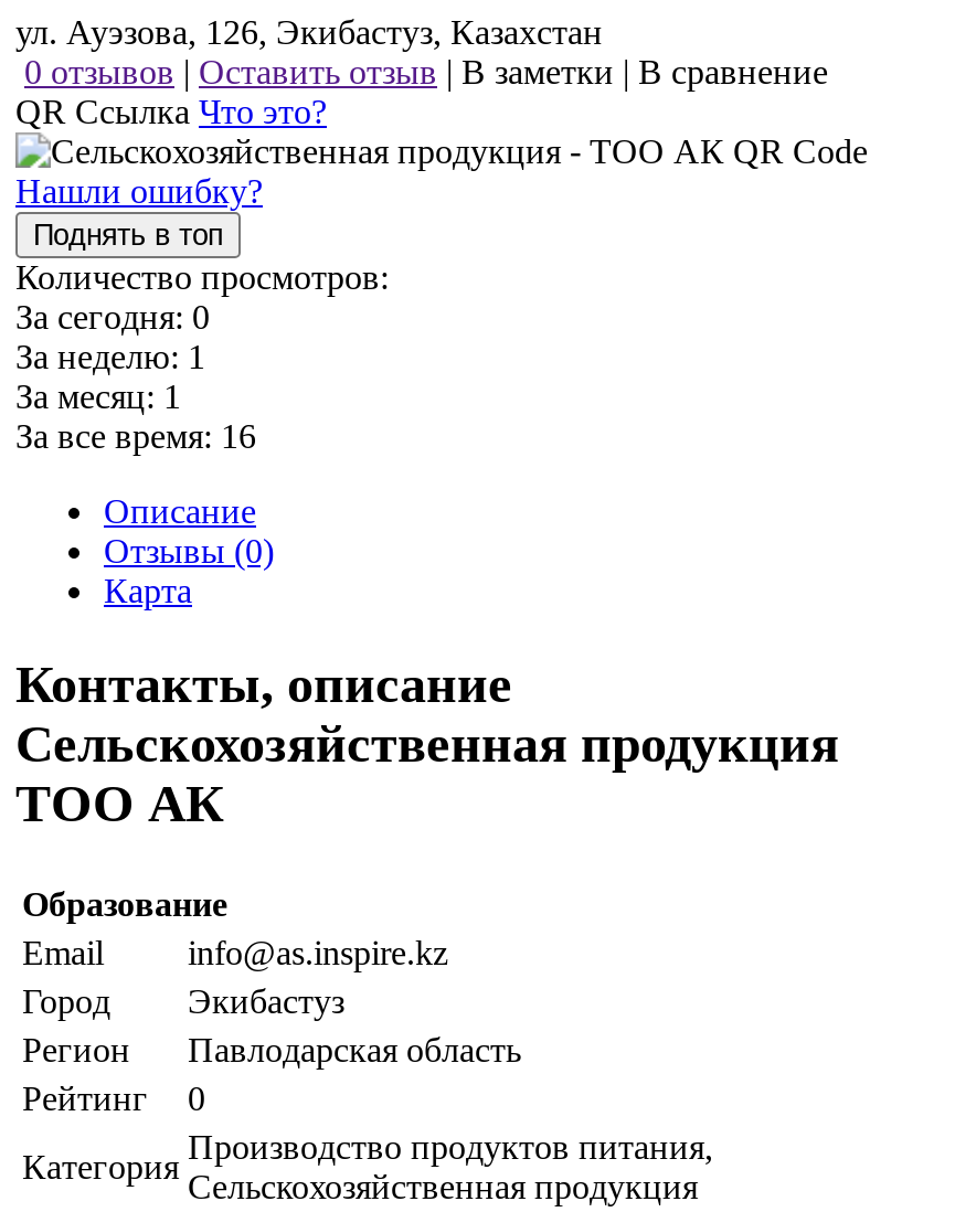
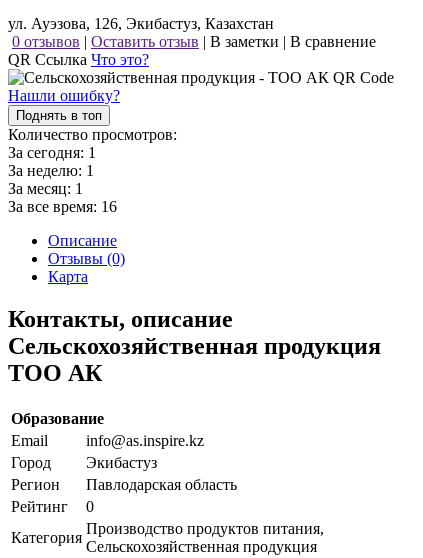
- За сегодня: 0
+ За сегодня: 1
